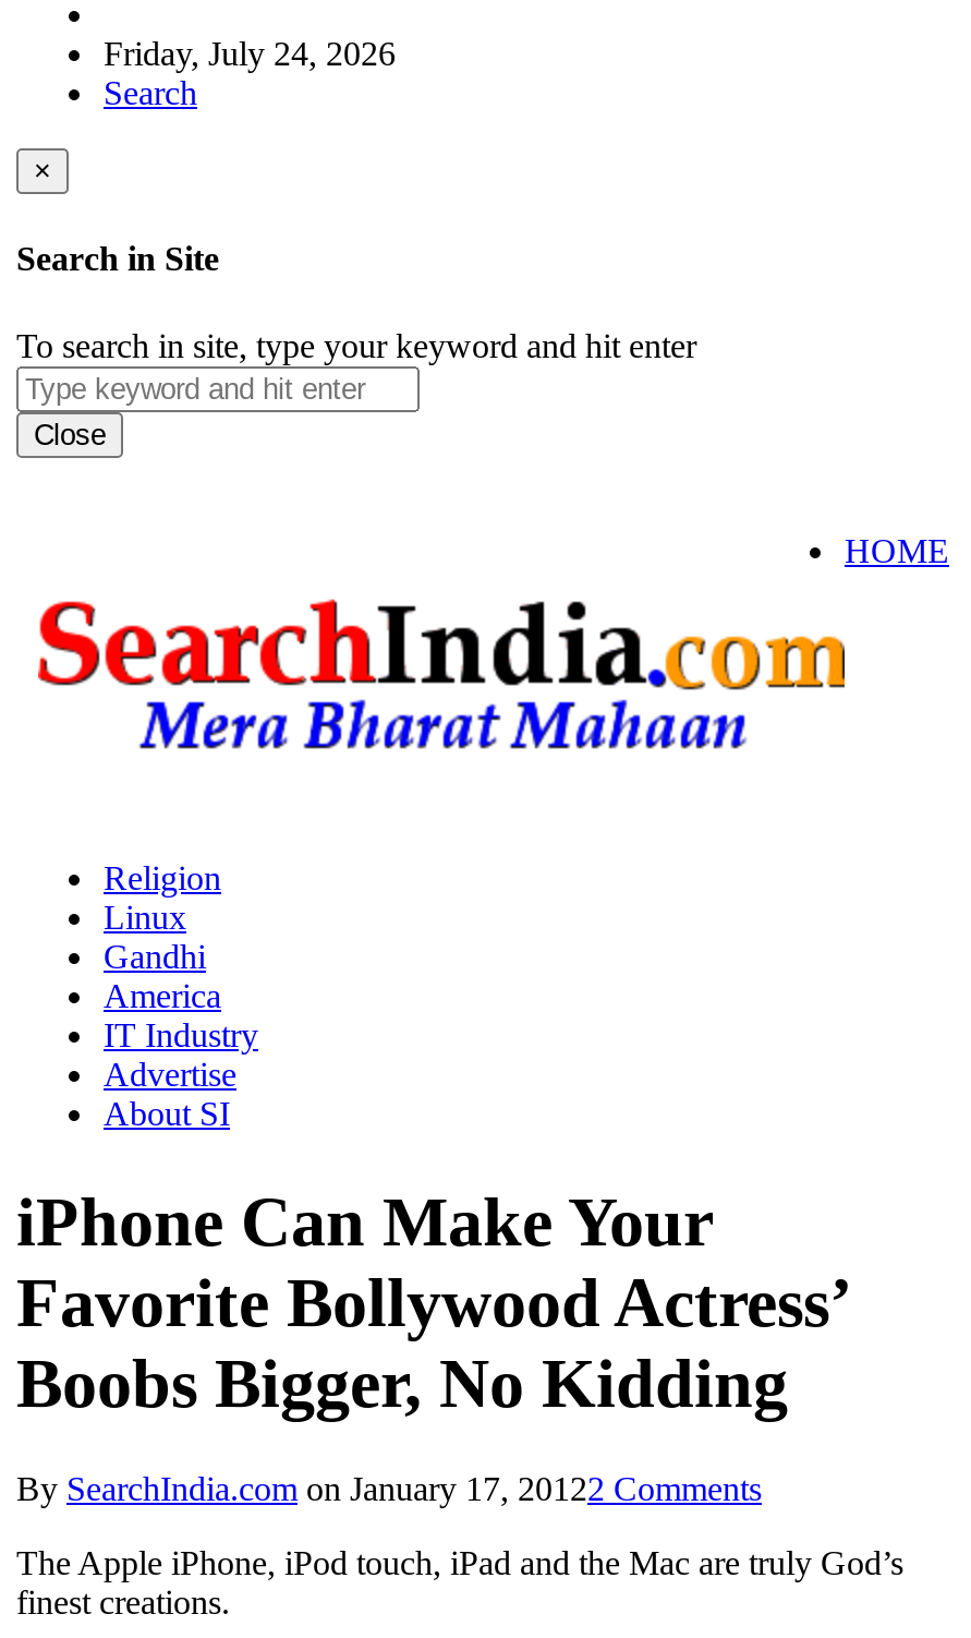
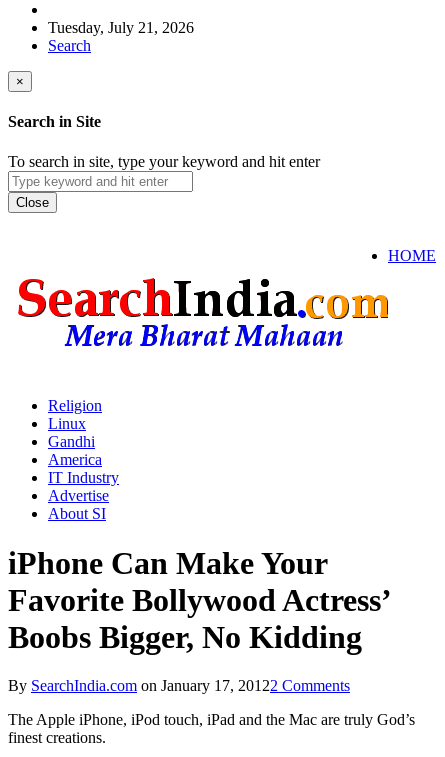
- Friday, July 24, 2026
+ Tuesday, July 21, 2026
